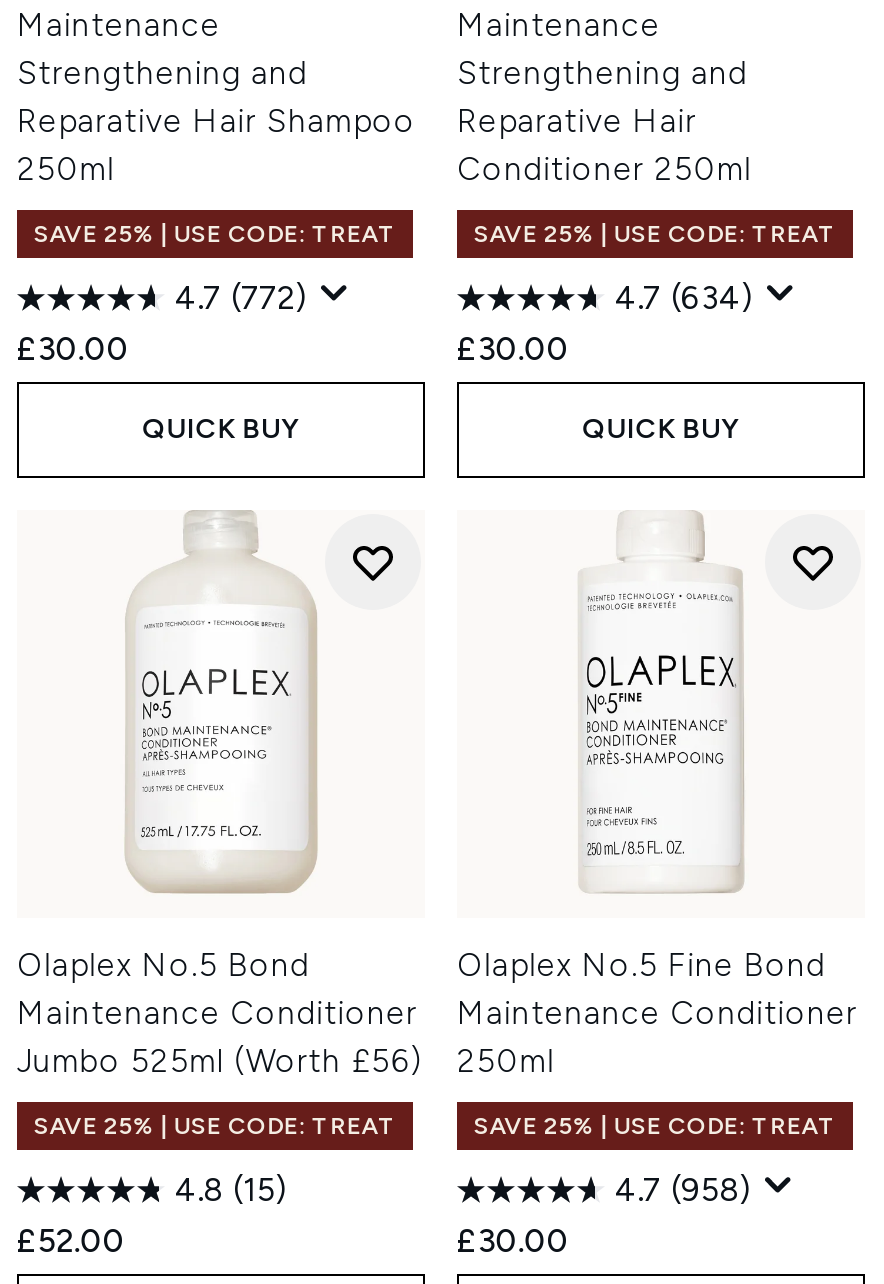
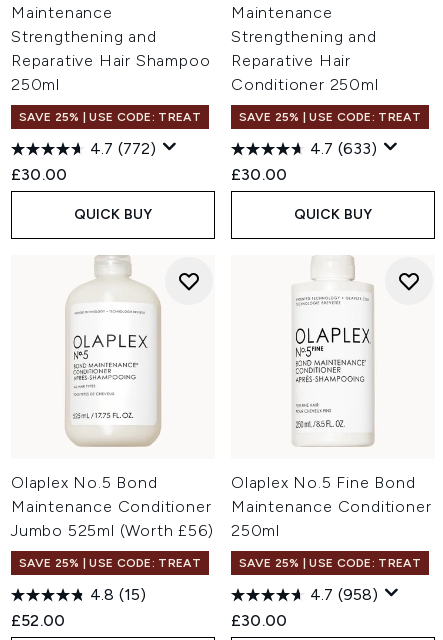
- 4.7 (634)
+ 4.7 (633)
